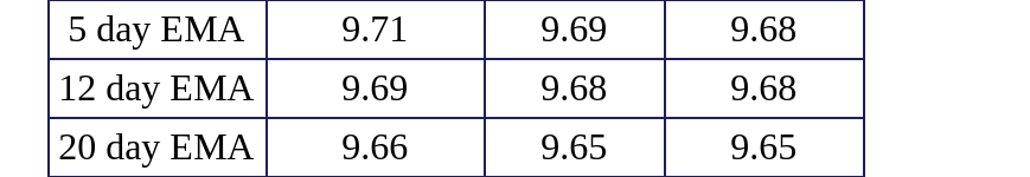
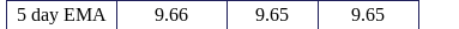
- 9.71
- 9.69
- 9.68
- 12 day EMA
- 9.69
- 9.68
- 9.68
- 20 day EMA
